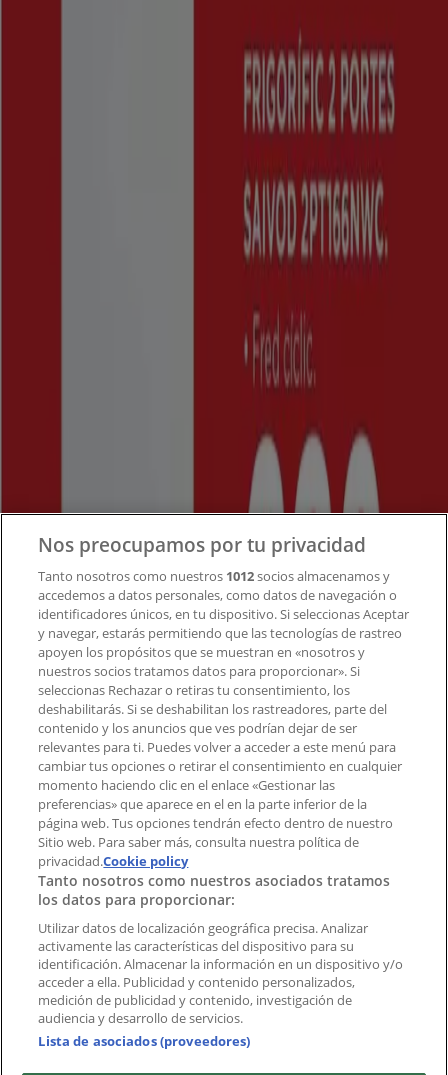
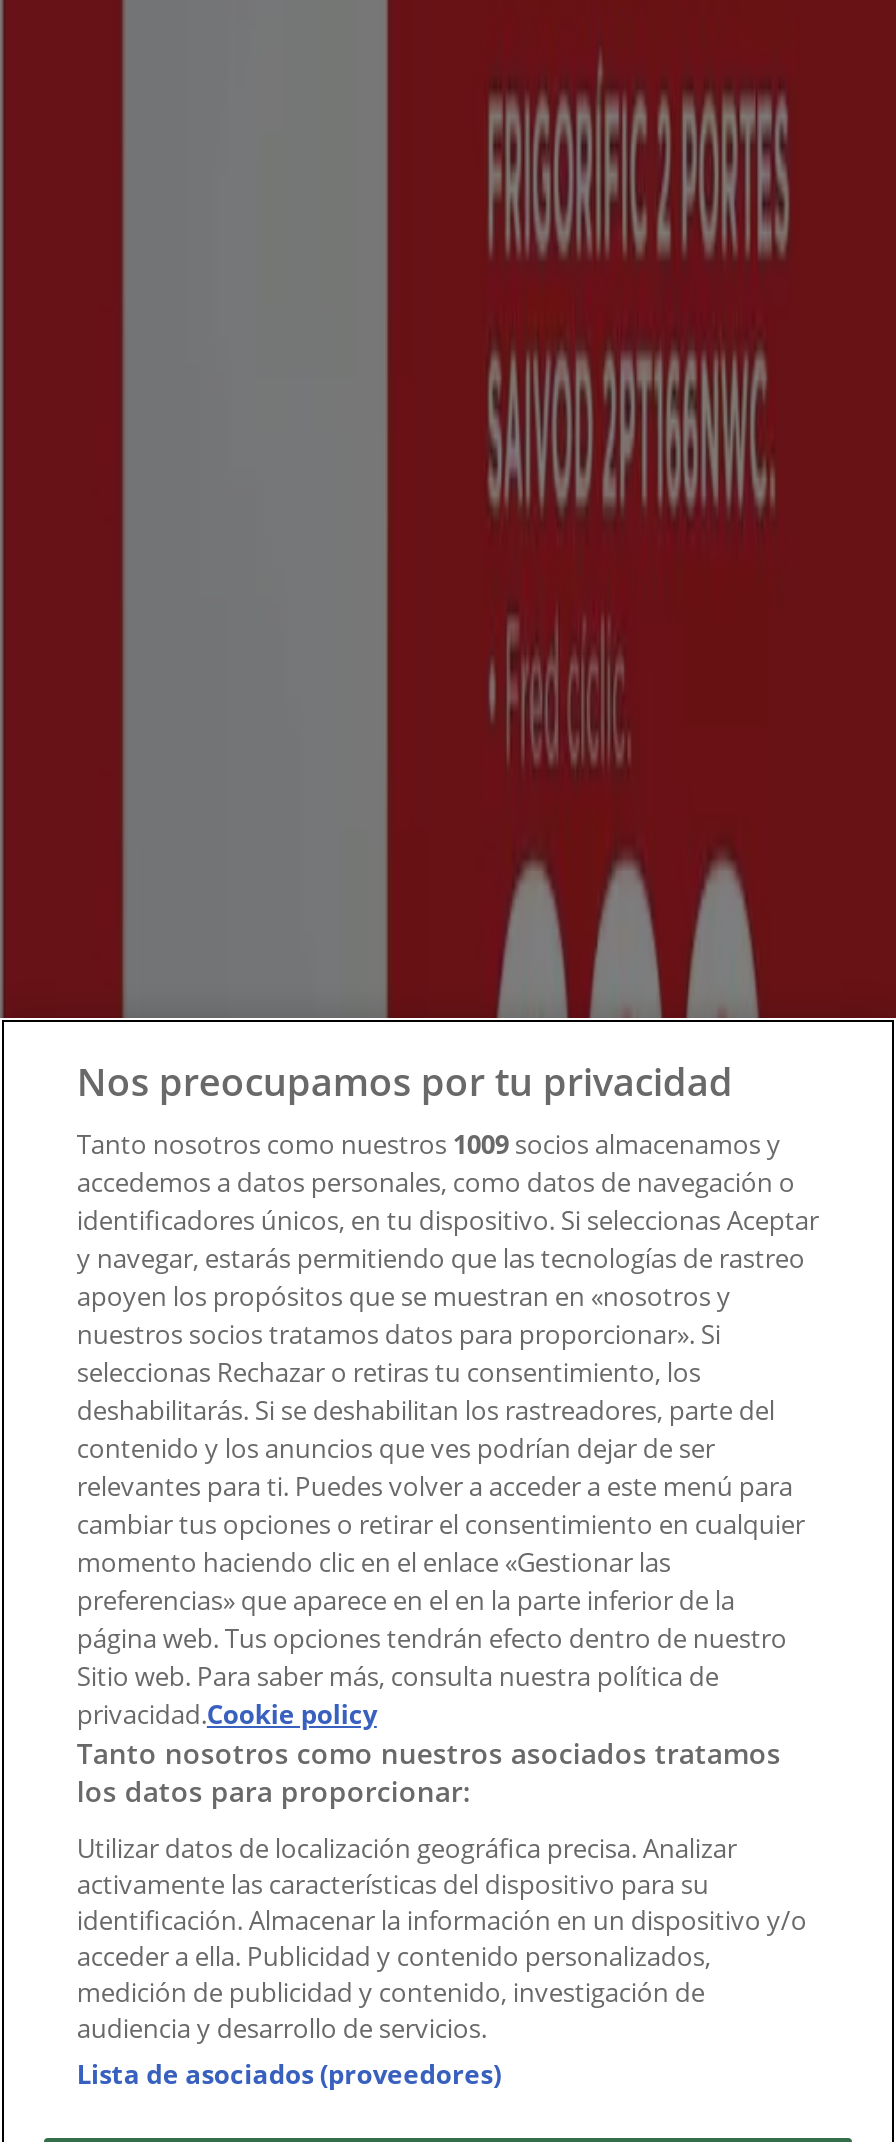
- Tanto nosotros como nuestros 1012 socios almacenamos y
+ Tanto nosotros como nuestros 1009 socios almacenamos y
